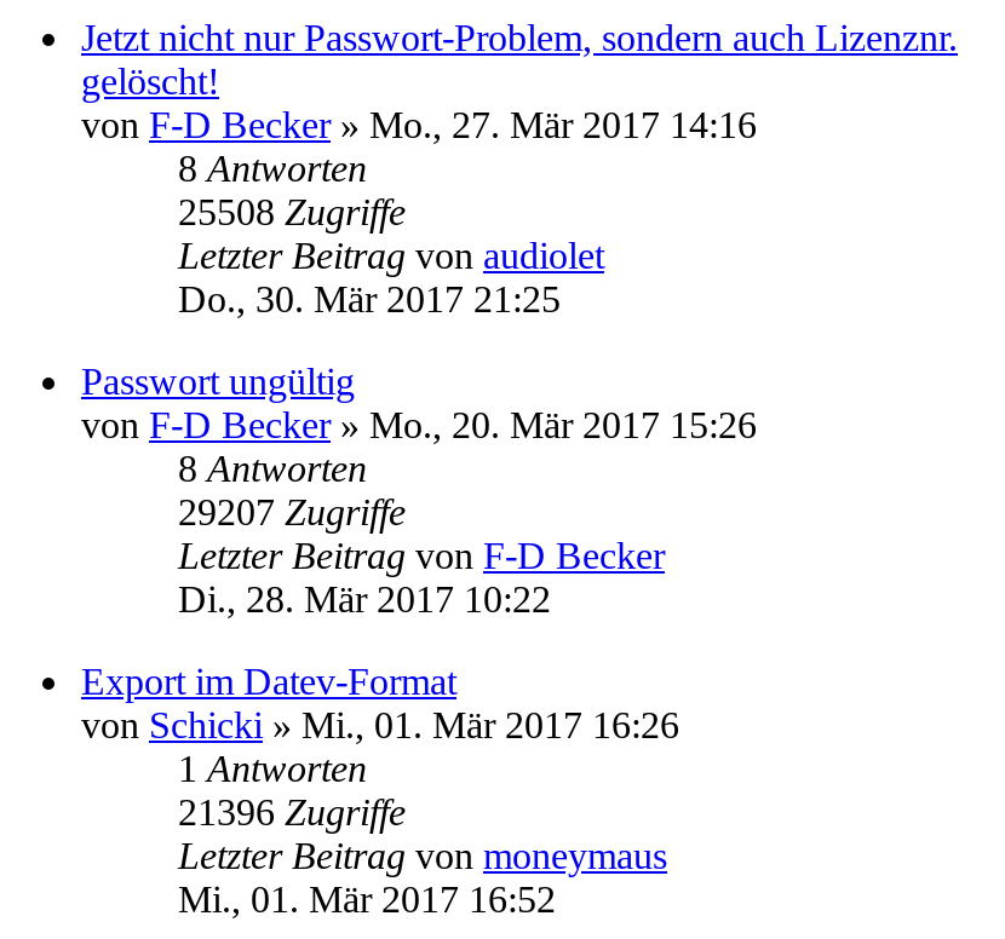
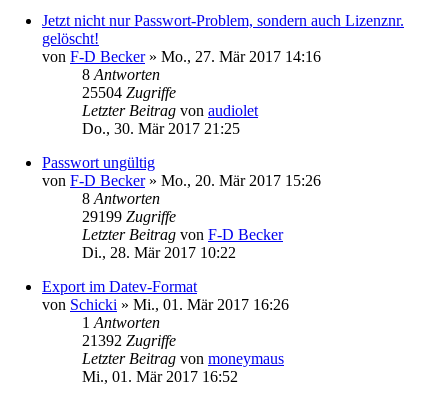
- 25508 Zugriffe
+ 25504 Zugriffe

- 29207 Zugriffe
+ 29199 Zugriffe

- 21396 Zugriffe
+ 21392 Zugriffe
